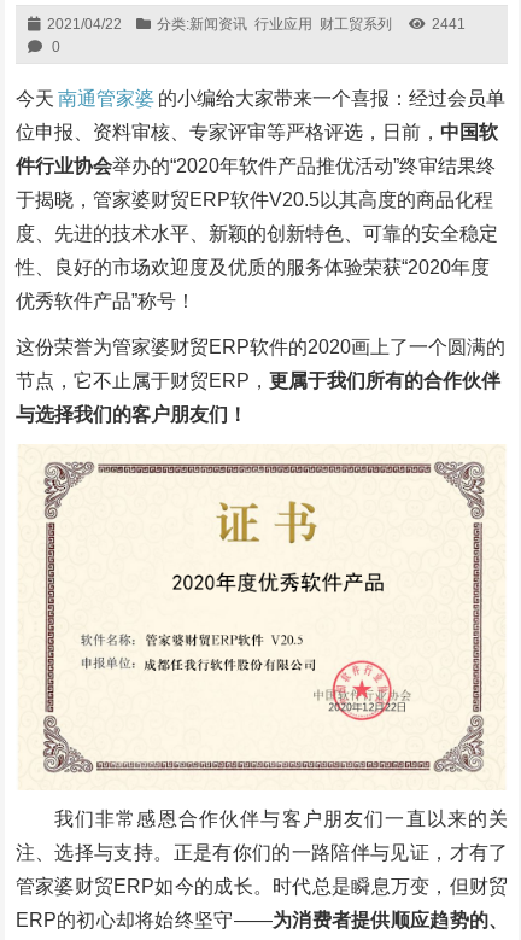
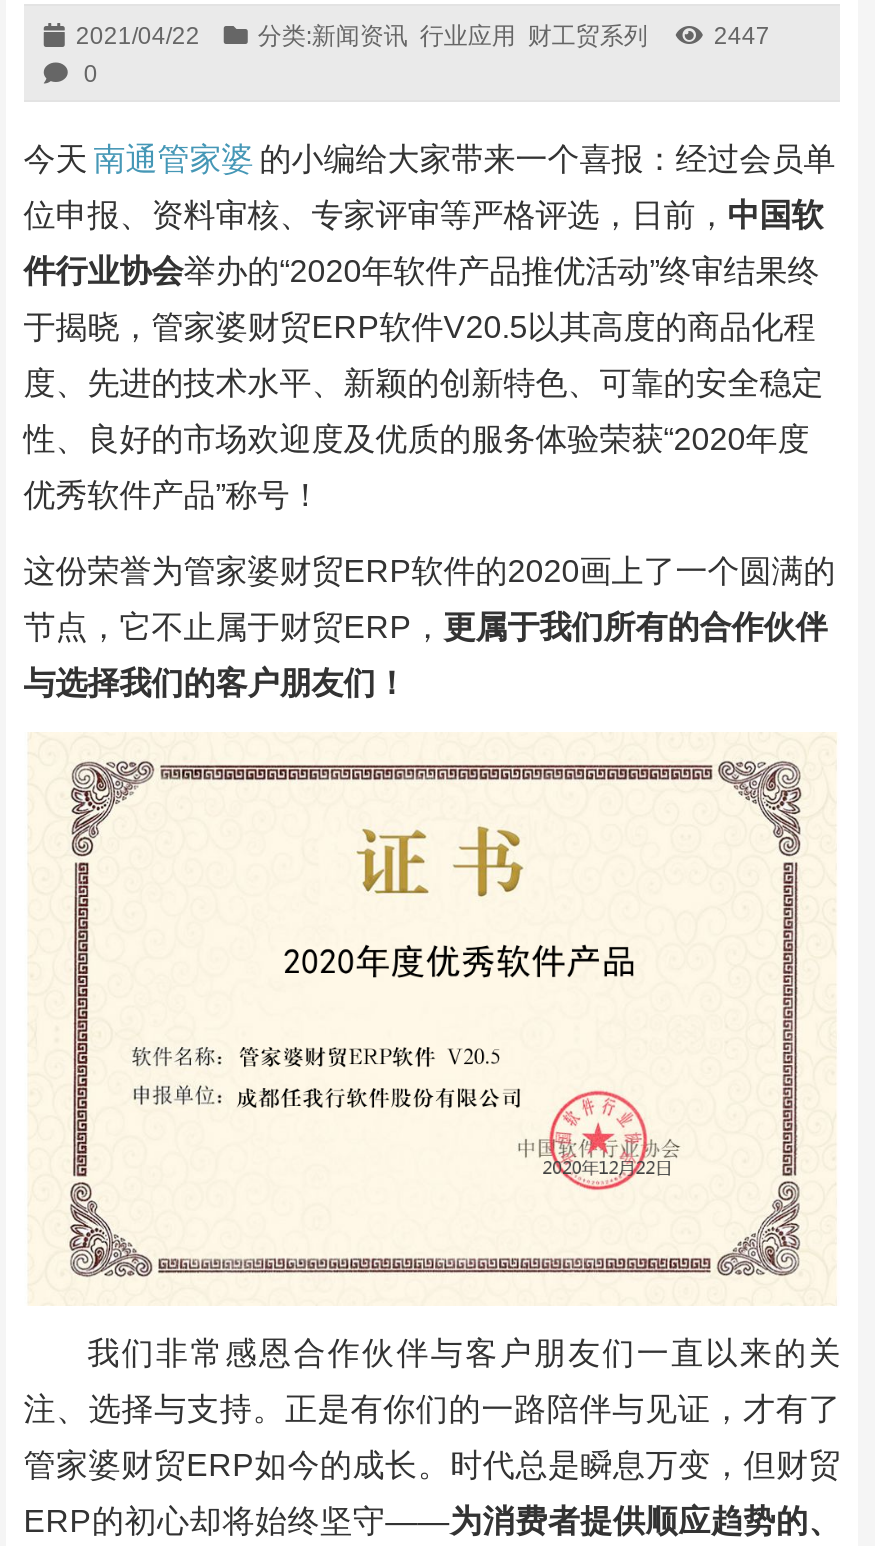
- 2441
+ 2447
